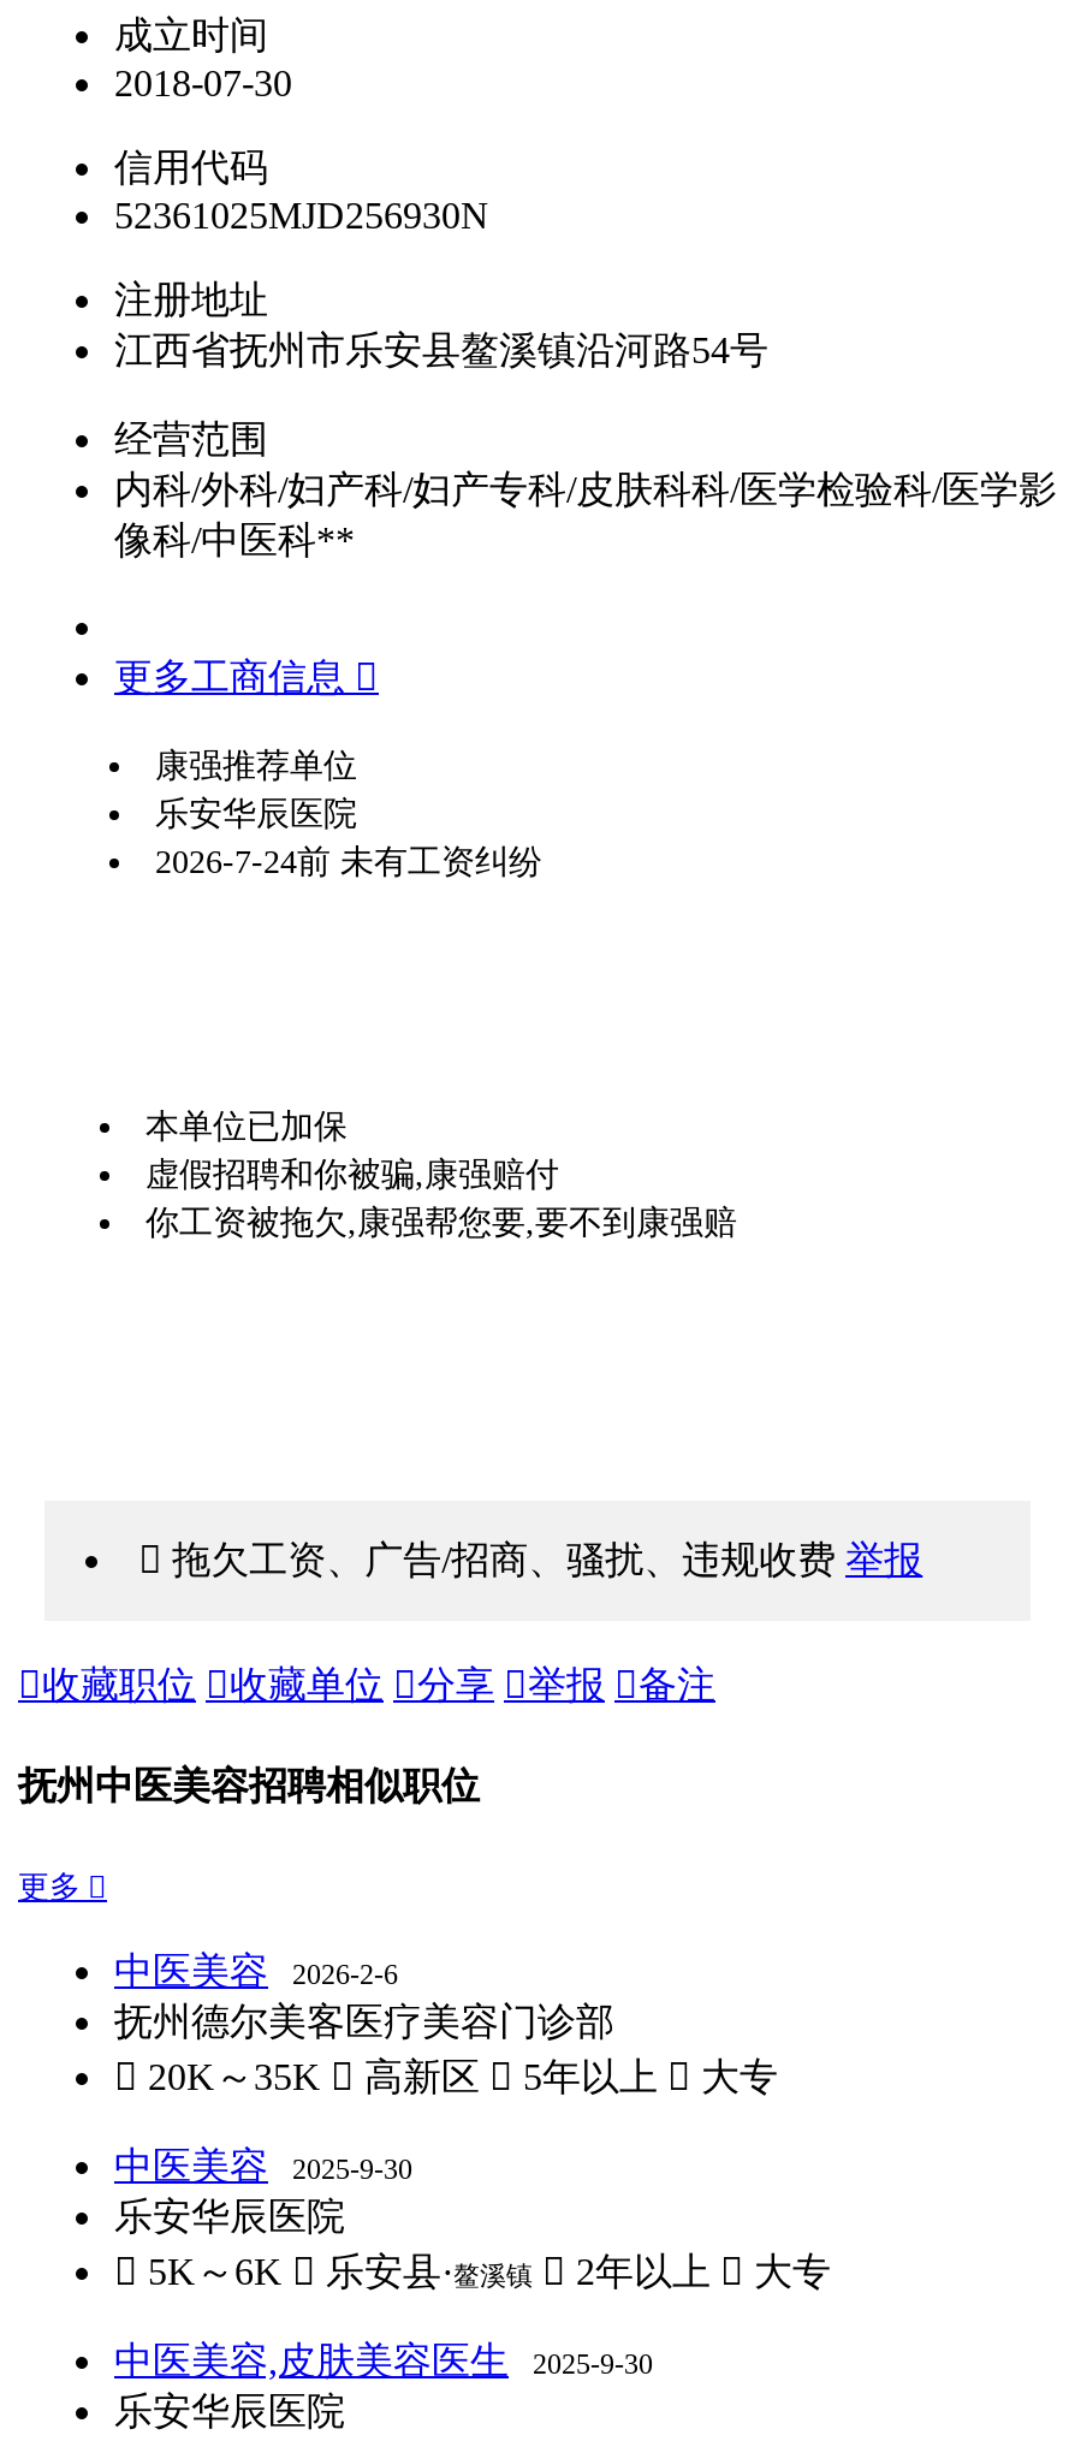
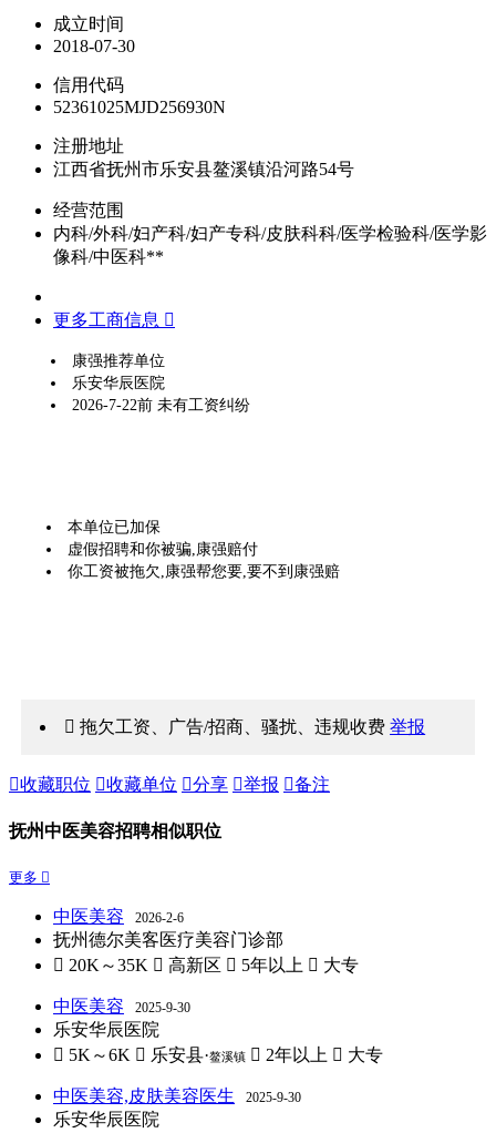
- 2026-7-24前 未有工资纠纷
+ 2026-7-22前 未有工资纠纷
